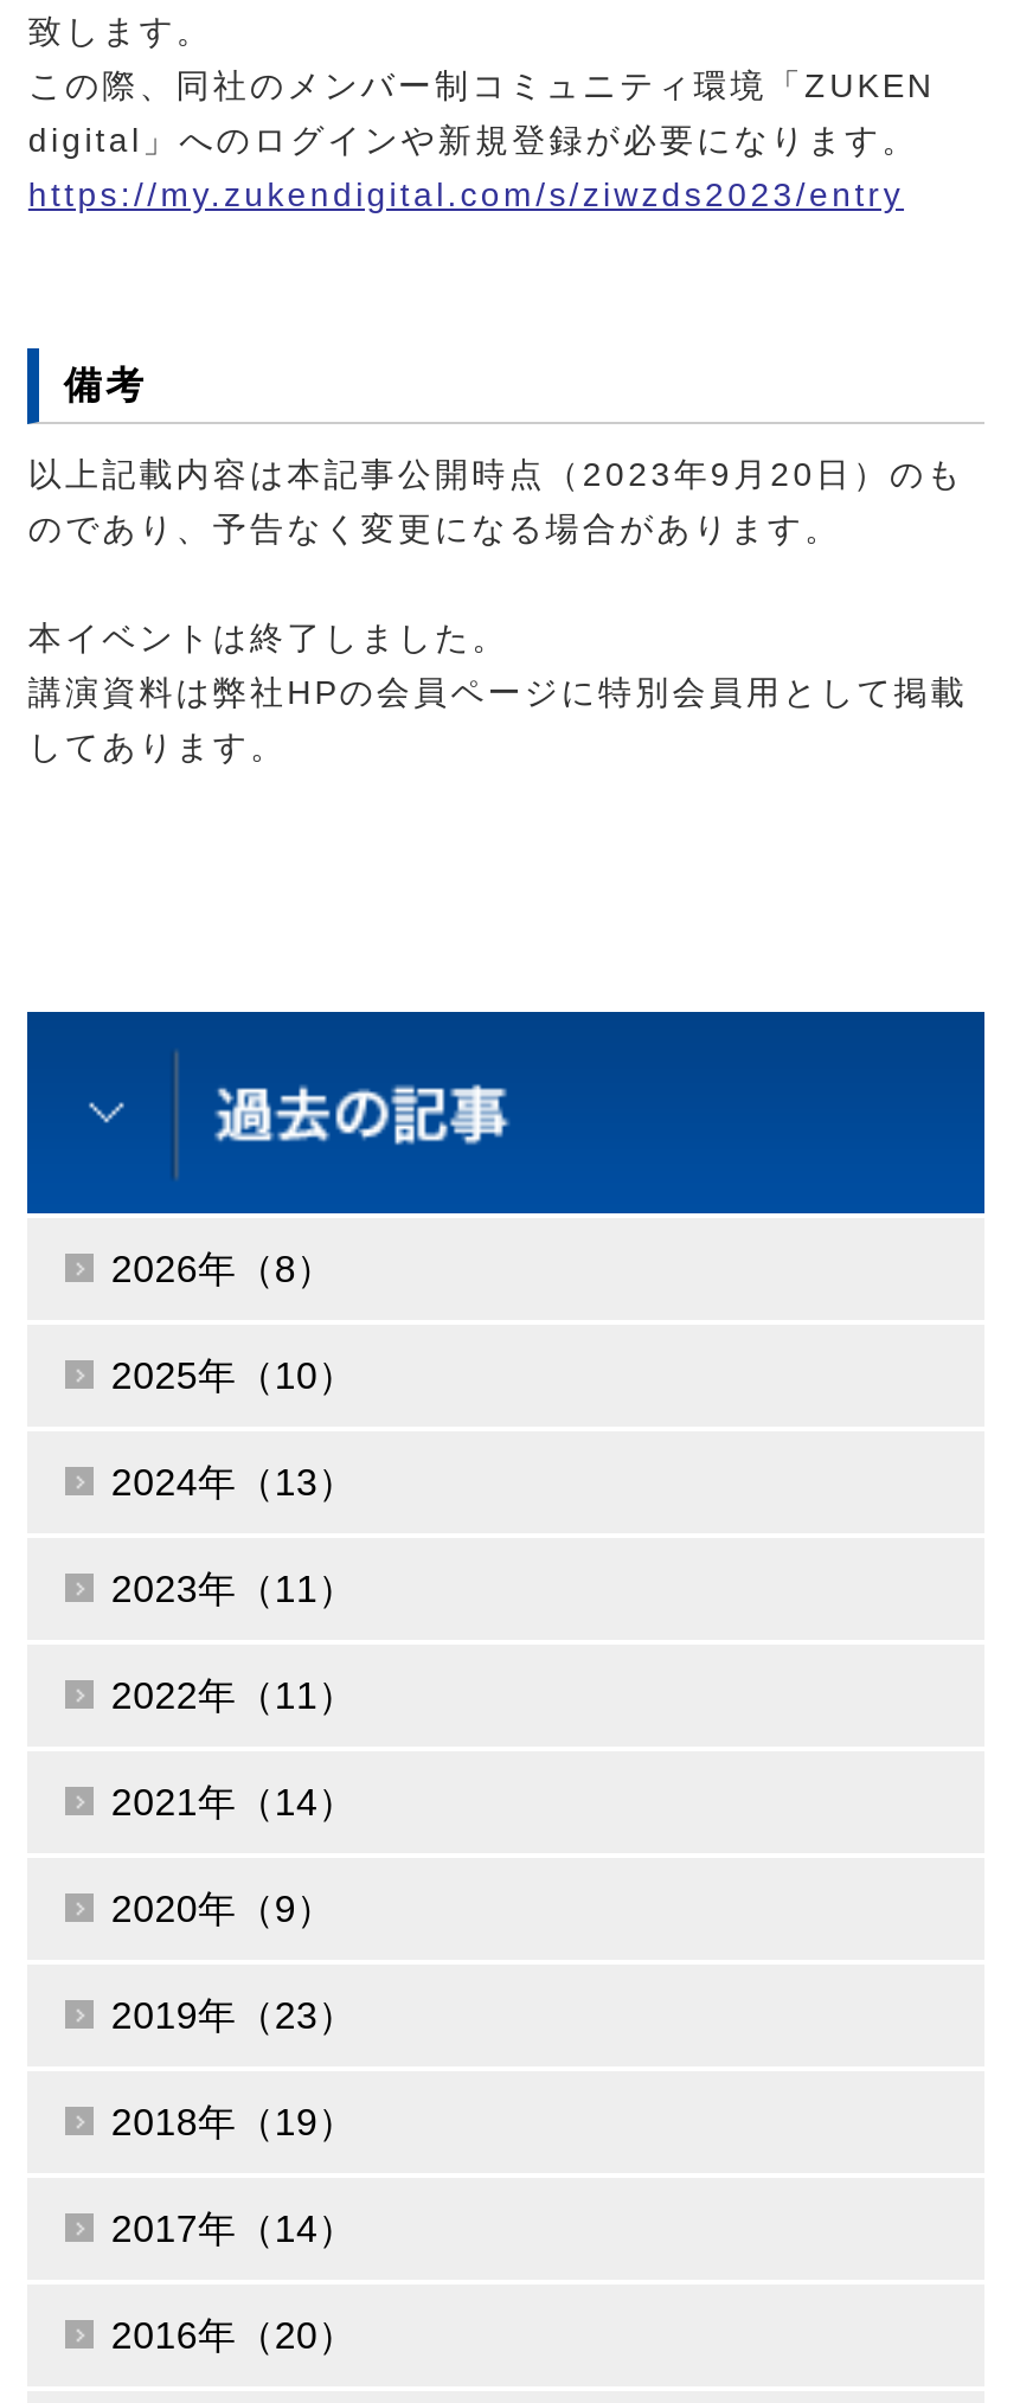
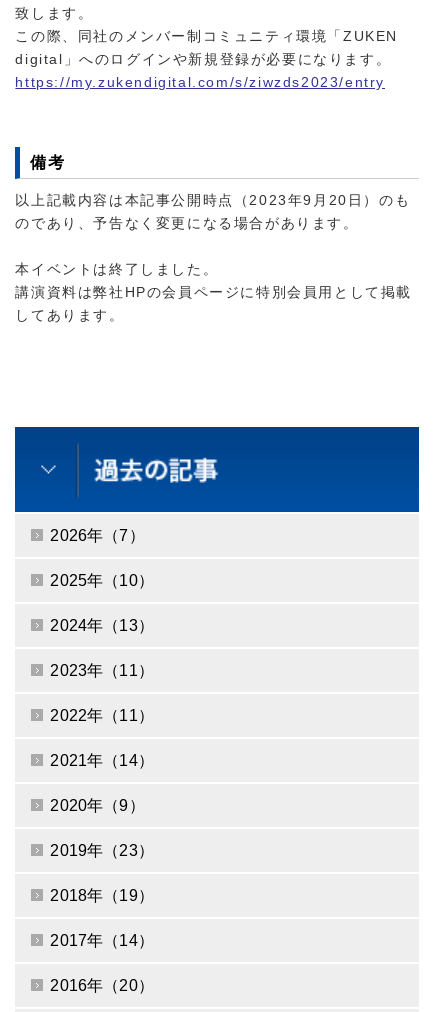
- 2026年（8）
+ 2026年（7）
